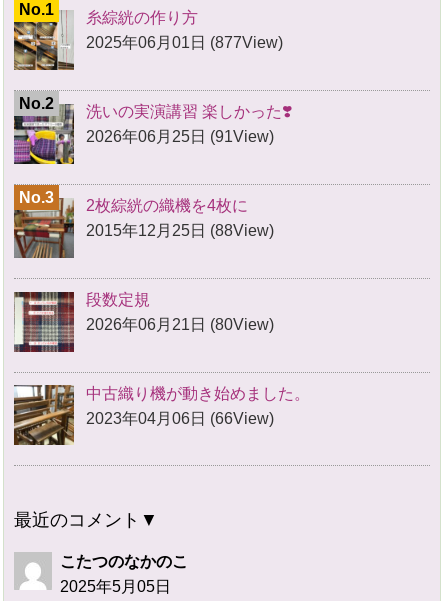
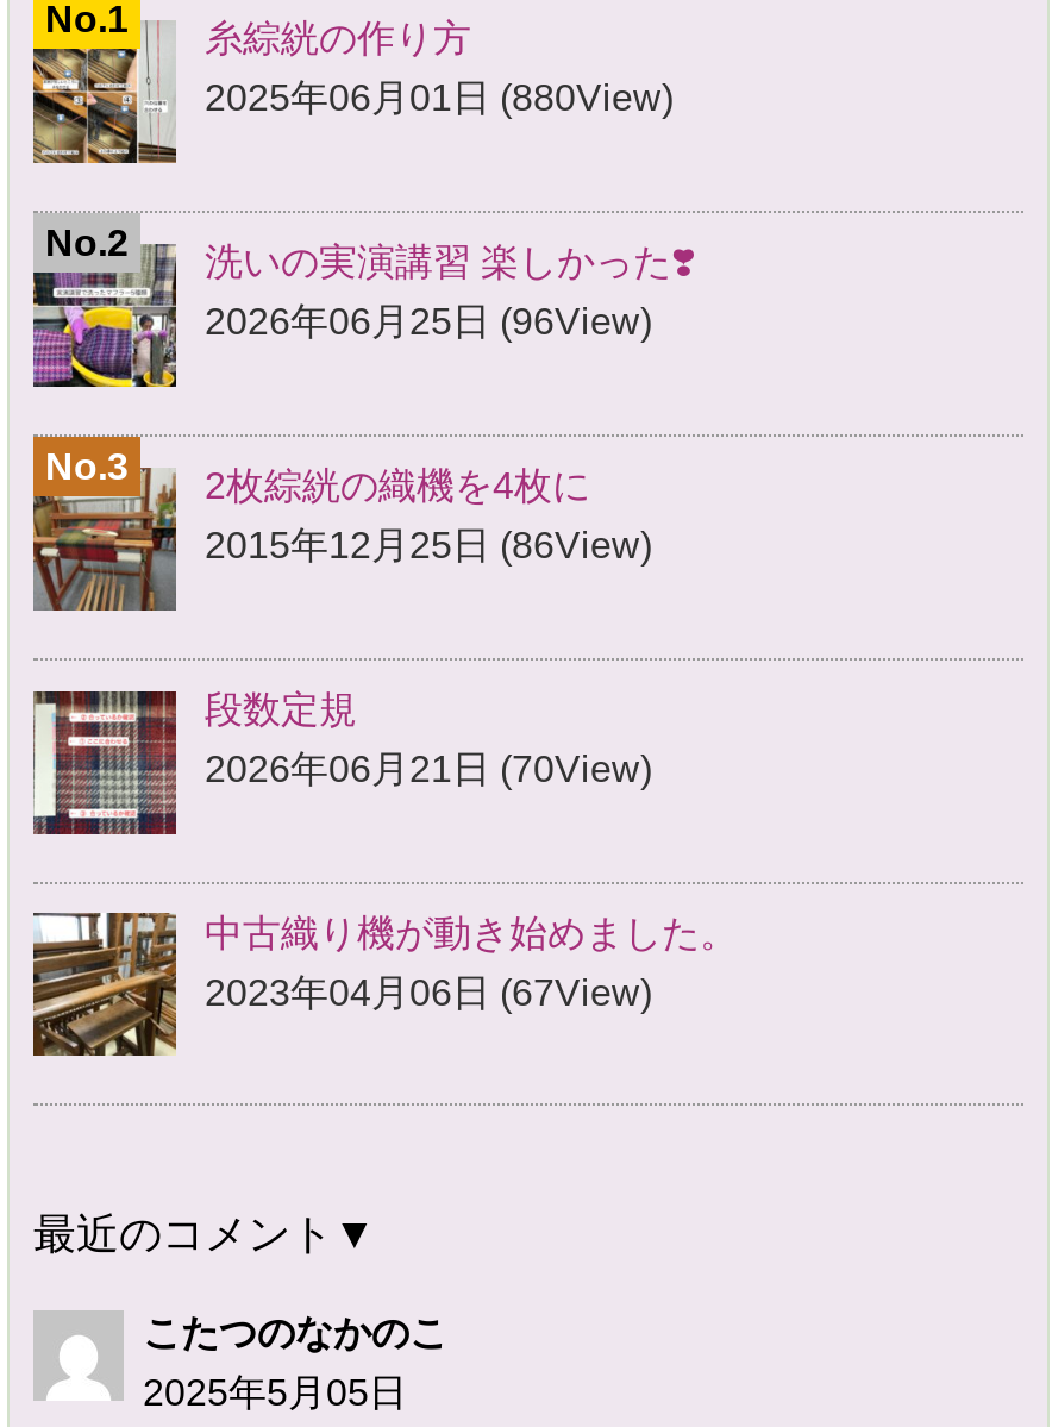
- 2025年06月01日 (877View)
+ 2025年06月01日 (880View)

- 2026年06月25日 (91View)
+ 2026年06月25日 (96View)

- 2015年12月25日 (88View)
+ 2015年12月25日 (86View)

- 2026年06月21日 (80View)
+ 2026年06月21日 (70View)

- 2023年04月06日 (66View)
+ 2023年04月06日 (67View)
